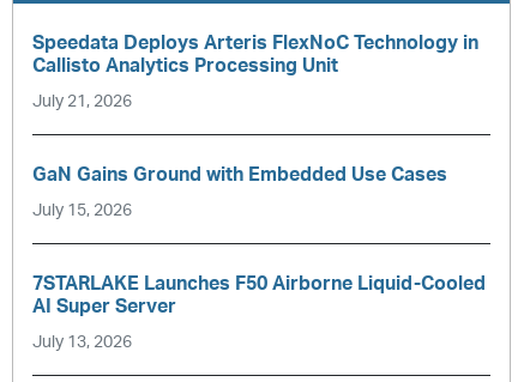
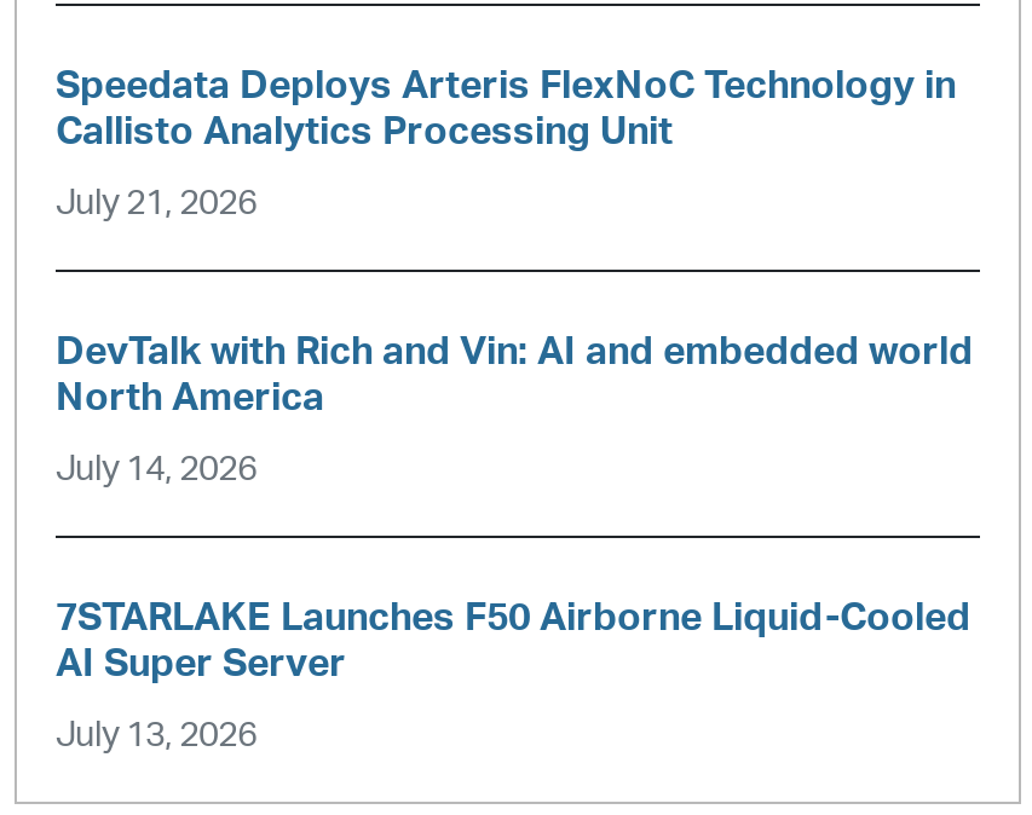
- GaN Gains Ground with Embedded Use Cases
+ DevTalk with Rich and Vin: AI and embedded world
+ North America

- July 15, 2026
+ July 14, 2026
